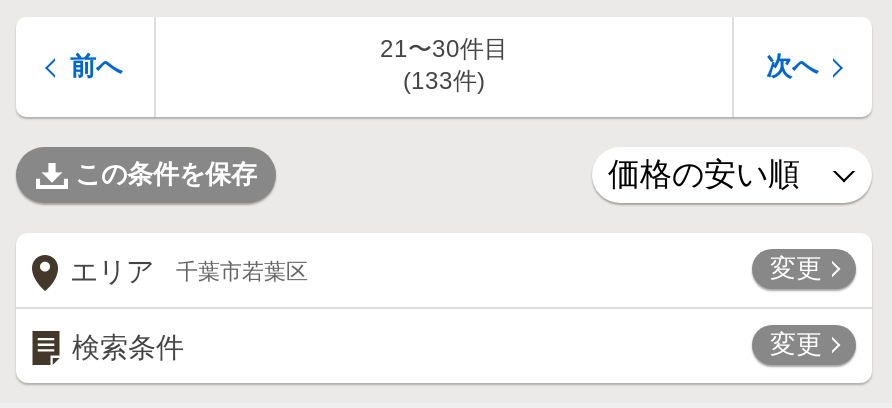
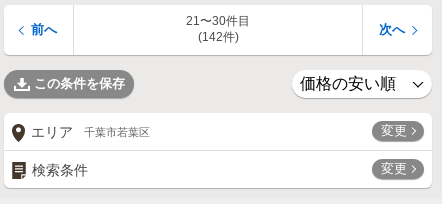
- (133件)
+ (142件)
